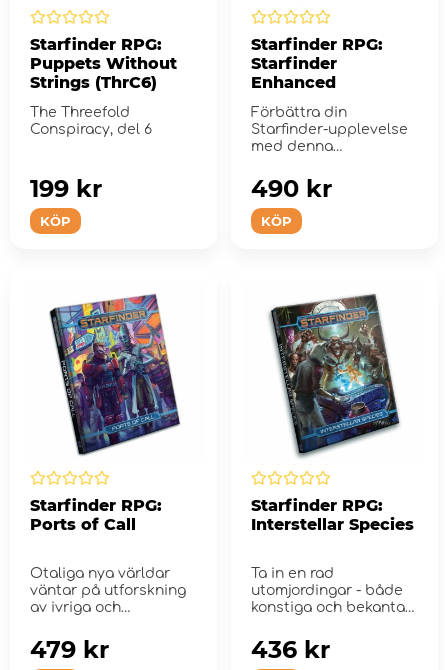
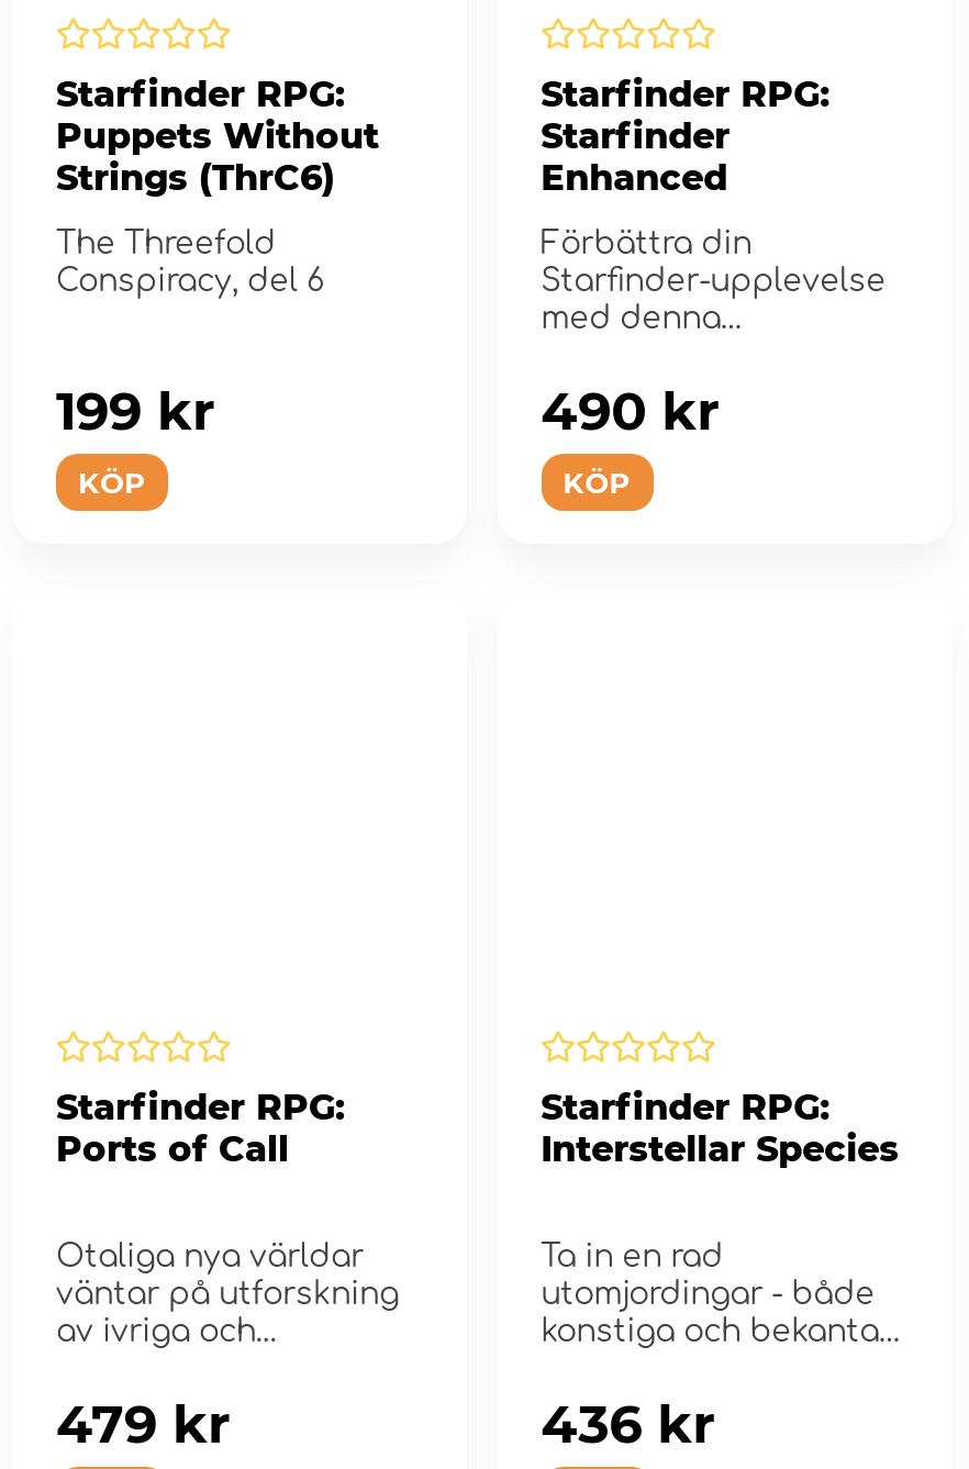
- [image]

- [image]
